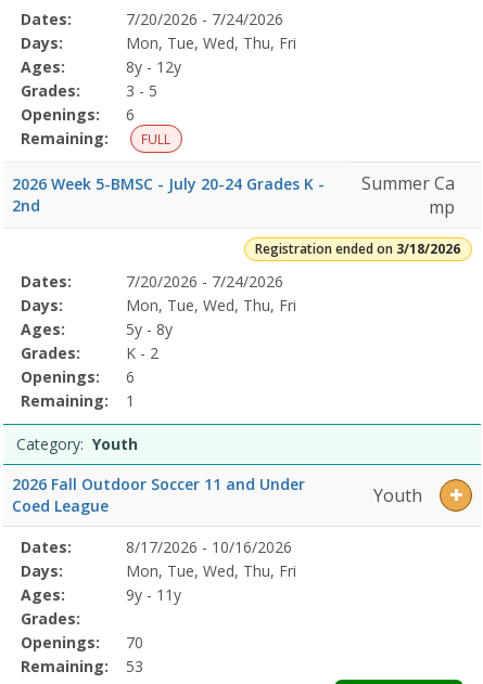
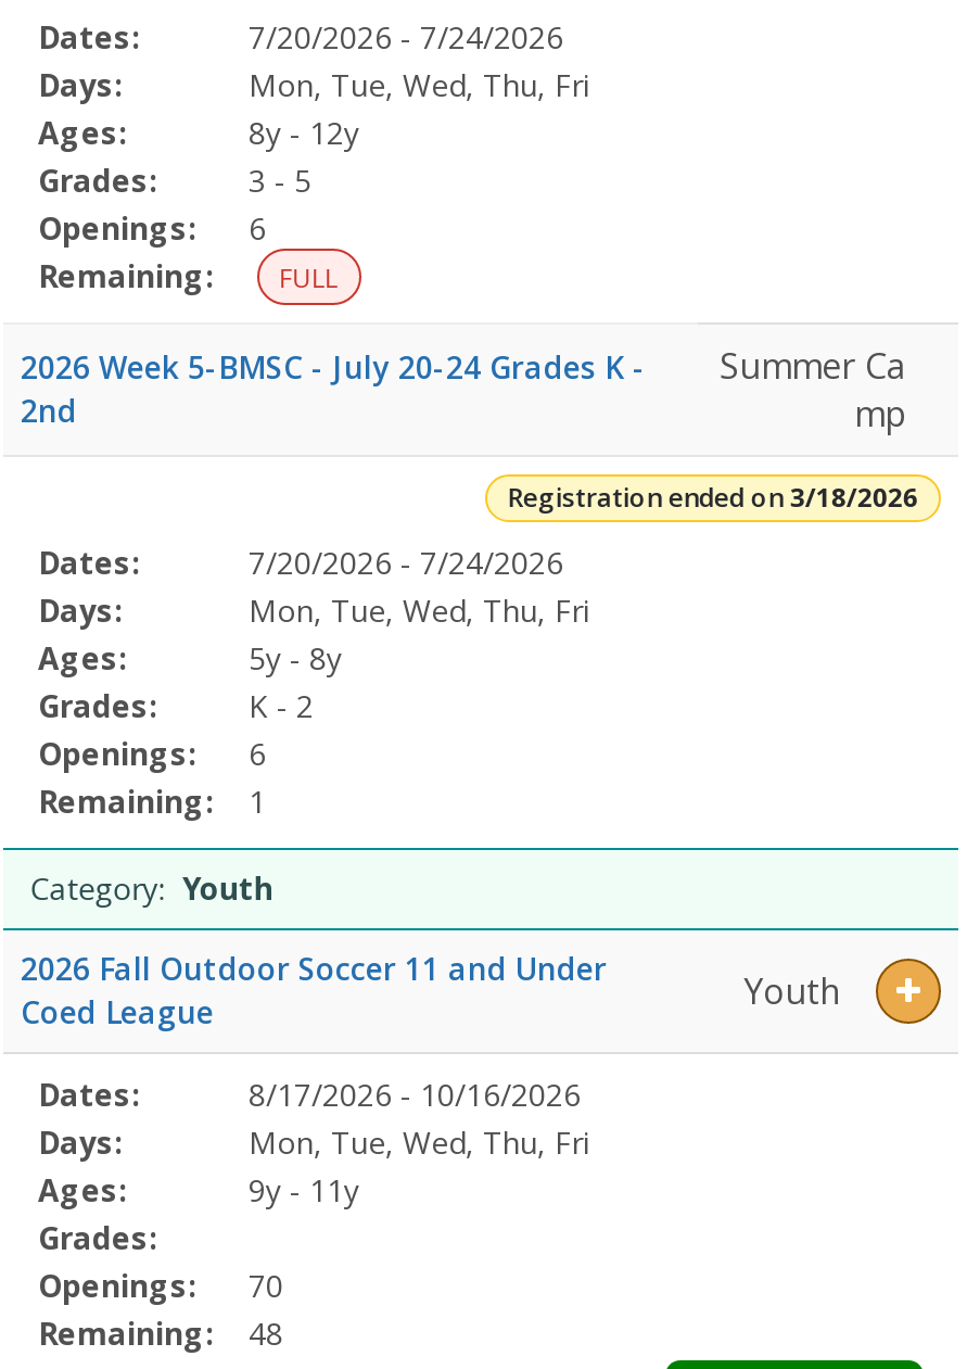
- Remaining: 53
+ Remaining: 48
